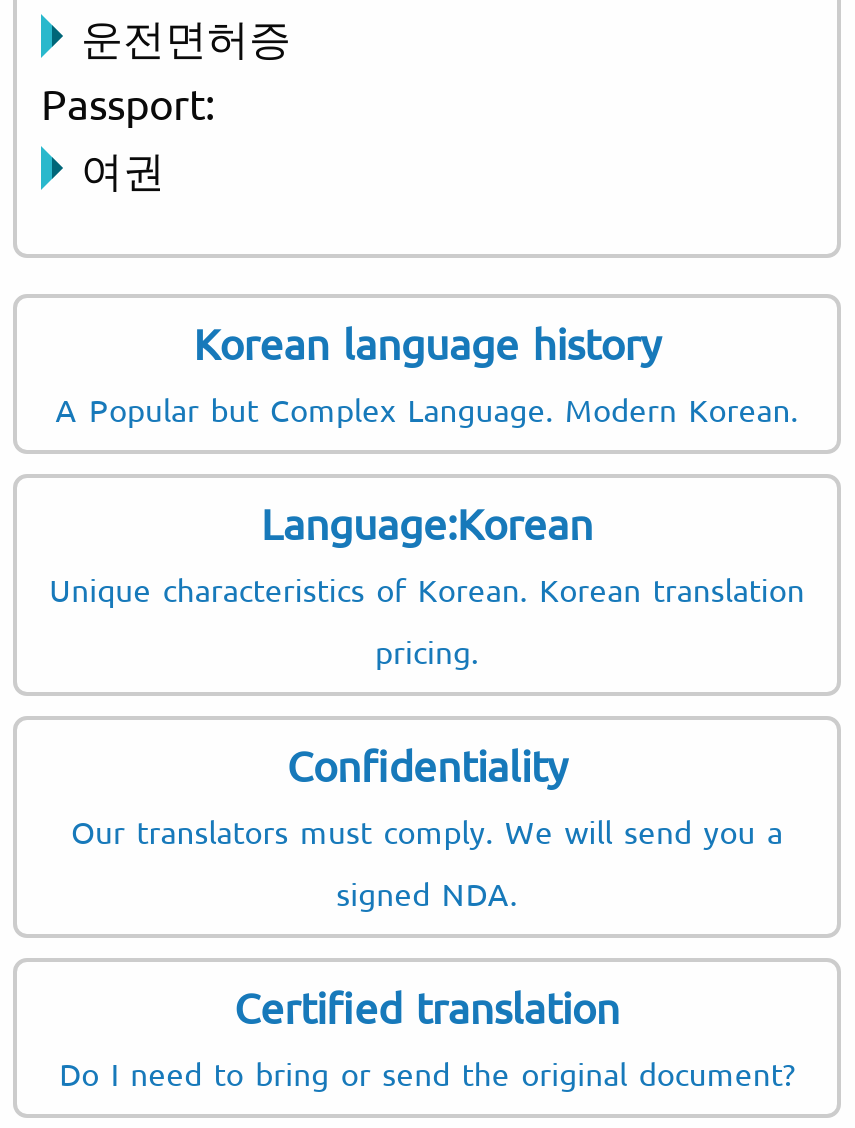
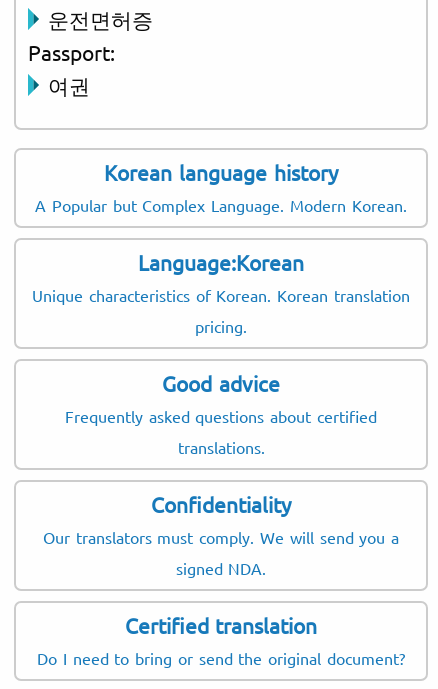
+ Good advice
+ Frequently asked questions about certified
+ translations.
